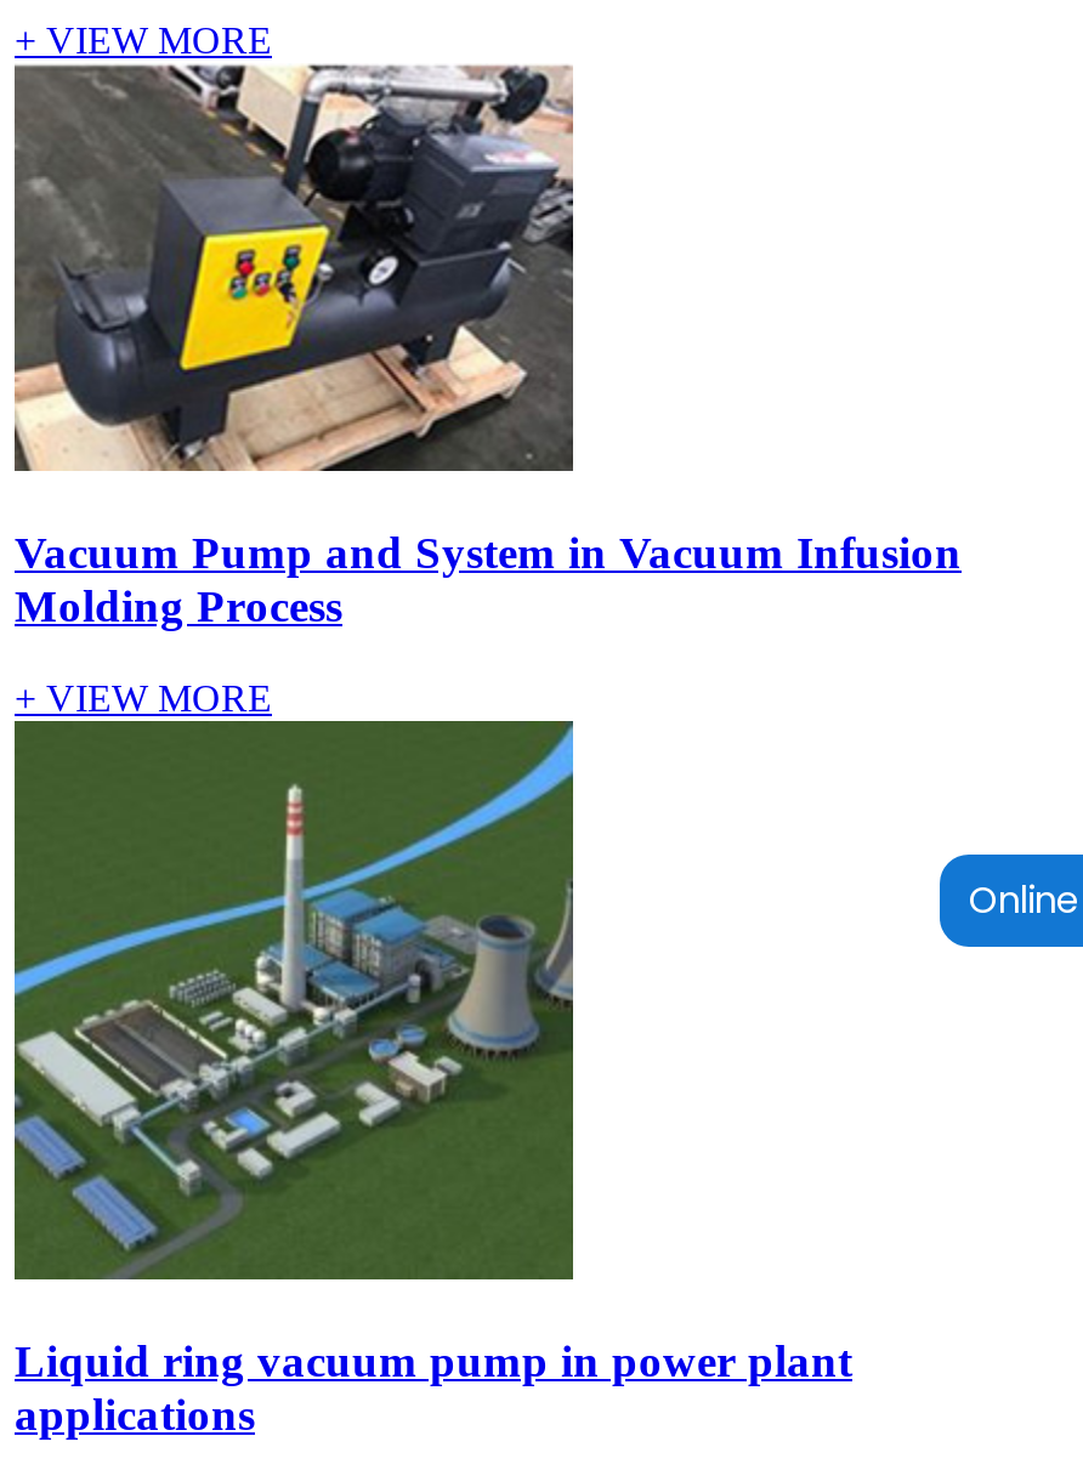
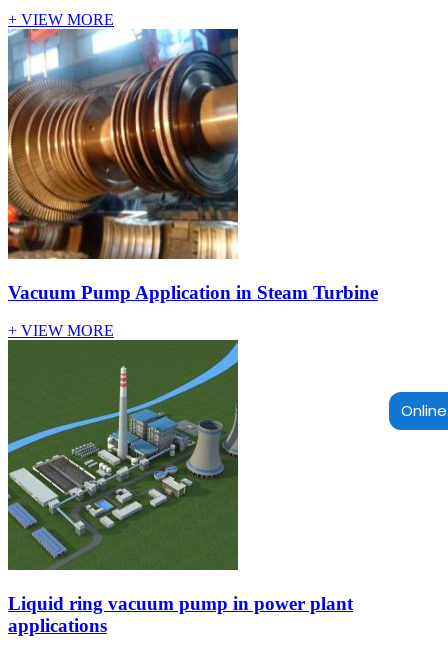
- [image]
+ [image]

- Vacuum Pump and System in Vacuum Infusion
- Molding Process
+ Vacuum Pump Application in Steam Turbine
